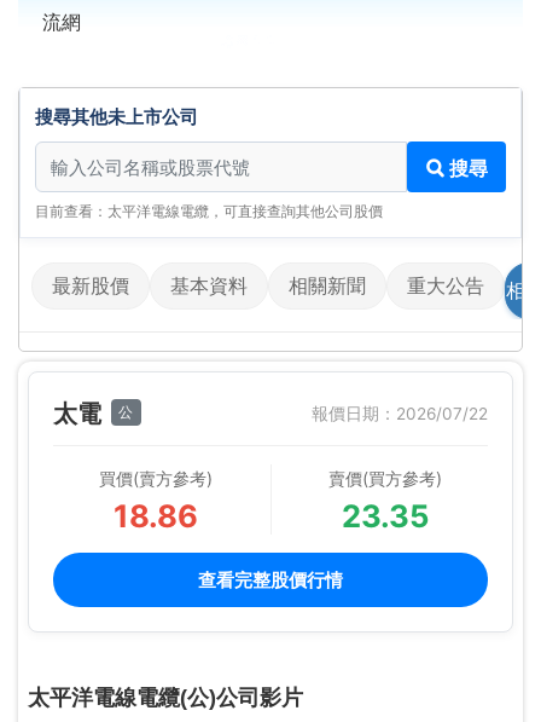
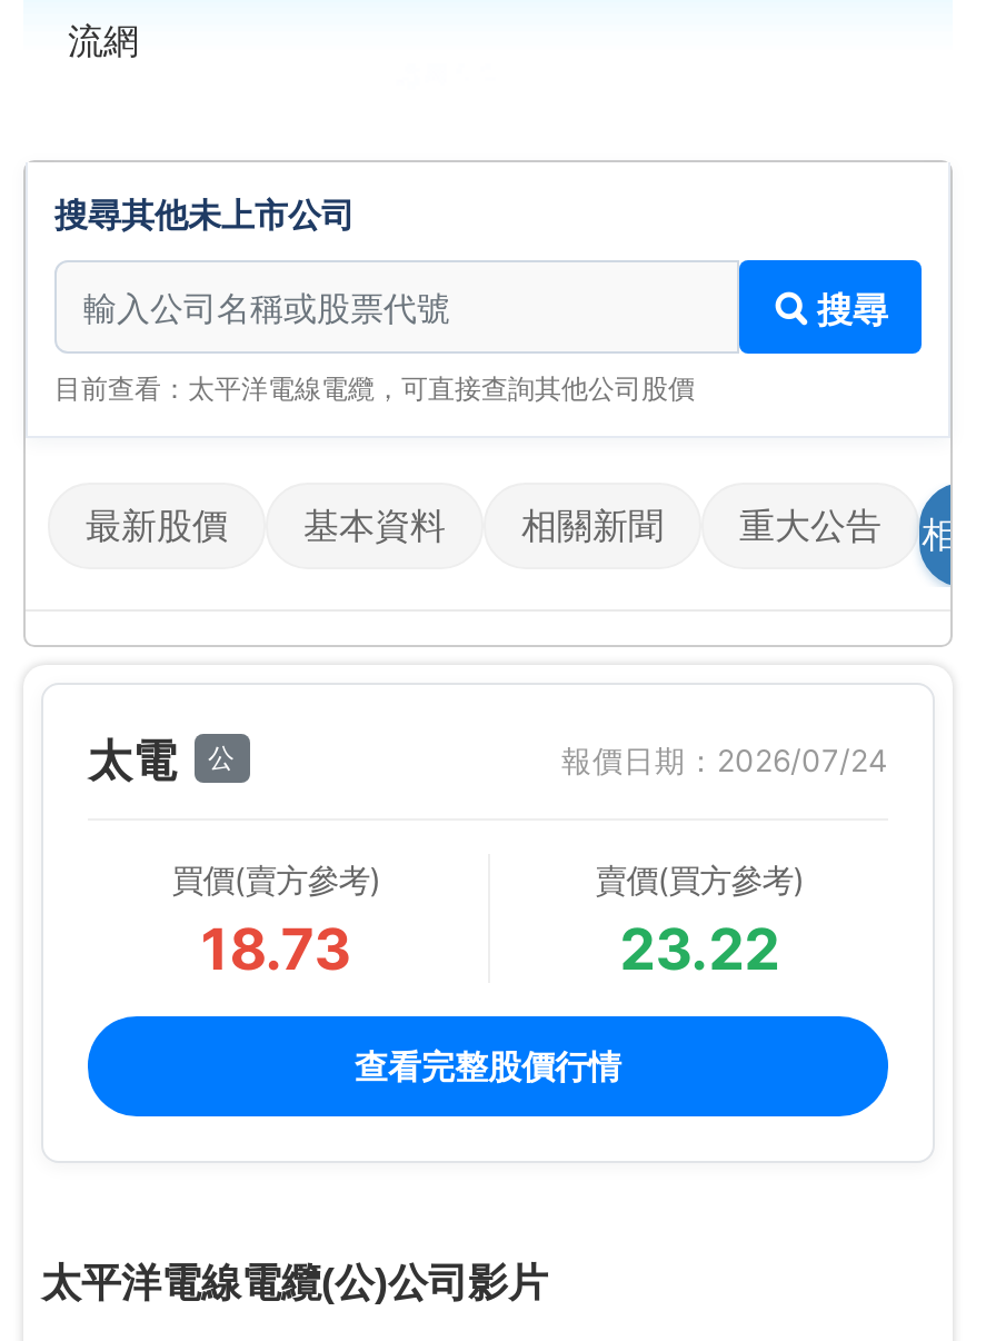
- 報價日期：2026/07/22
+ 報價日期：2026/07/24

- 18.86
+ 18.73

- 23.35
+ 23.22
